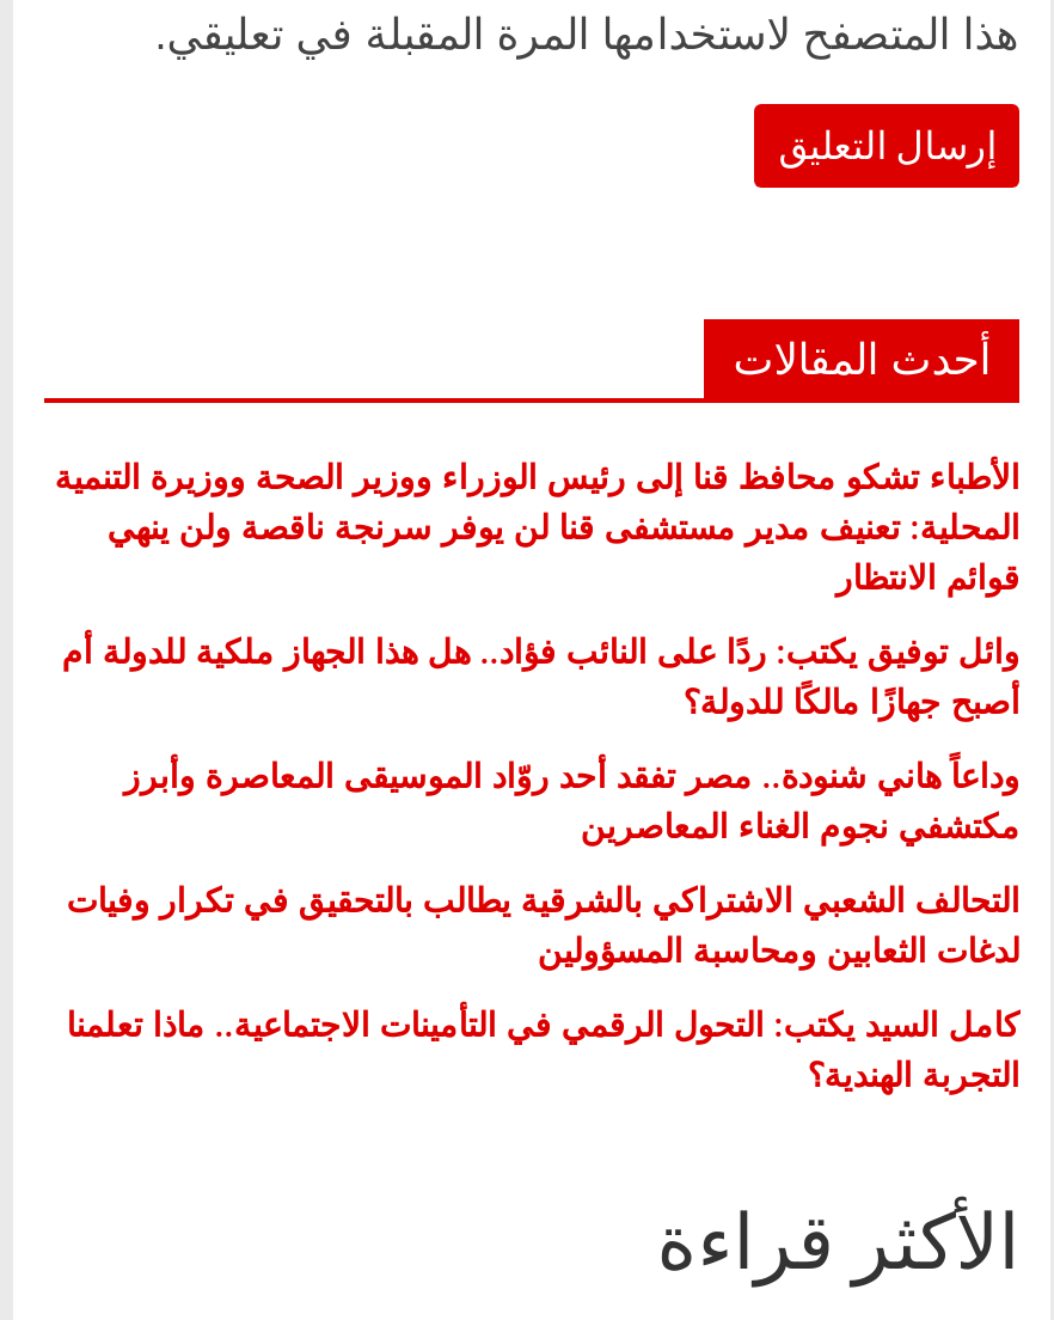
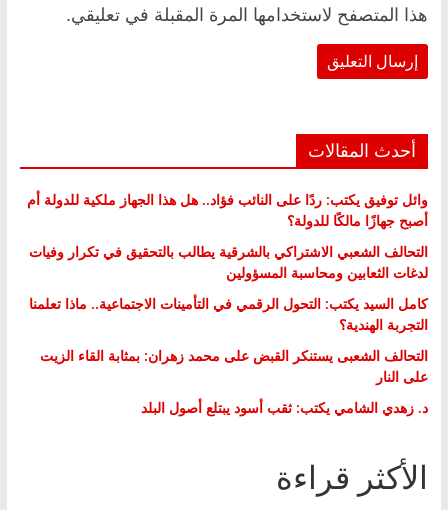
- الأطباء تشكو محافظ قنا إلى رئيس الوزراء ووزير الصحة ووزيرة التنمية
- المحلية: تعنيف مدير مستشفى قنا لن يوفر سرنجة ناقصة ولن ينهي
- قوائم الانتظار

moved up: وائل توفيق يكتب: ردًا على النائب فؤاد.. هل هذا الجهاز ملكية للدولة أم | أصبح جهازًا مالكًا للدولة؟

- وداعاً هاني شنودة.. مصر تفقد أحد روّاد الموسيقى المعاصرة وأبرز
- مكتشفي نجوم الغناء المعاصرين

moved up: التحالف الشعبي الاشتراكي بالشرقية يطالب بالتحقيق في تكرار وفيات | لدغات الثعابين ومحاسبة المسؤولين | كامل السيد يكتب: التحول الرقمي في التأمينات الاجتماعية.. ماذا تعلمنا | التجربة الهندية؟

+ التحالف الشعبى يستنكر القبض على محمد زهران: بمثابة القاء الزيت
+ على النار
+ د. زهدي الشامي يكتب: ثقب أسود يبتلع أصول البلد
